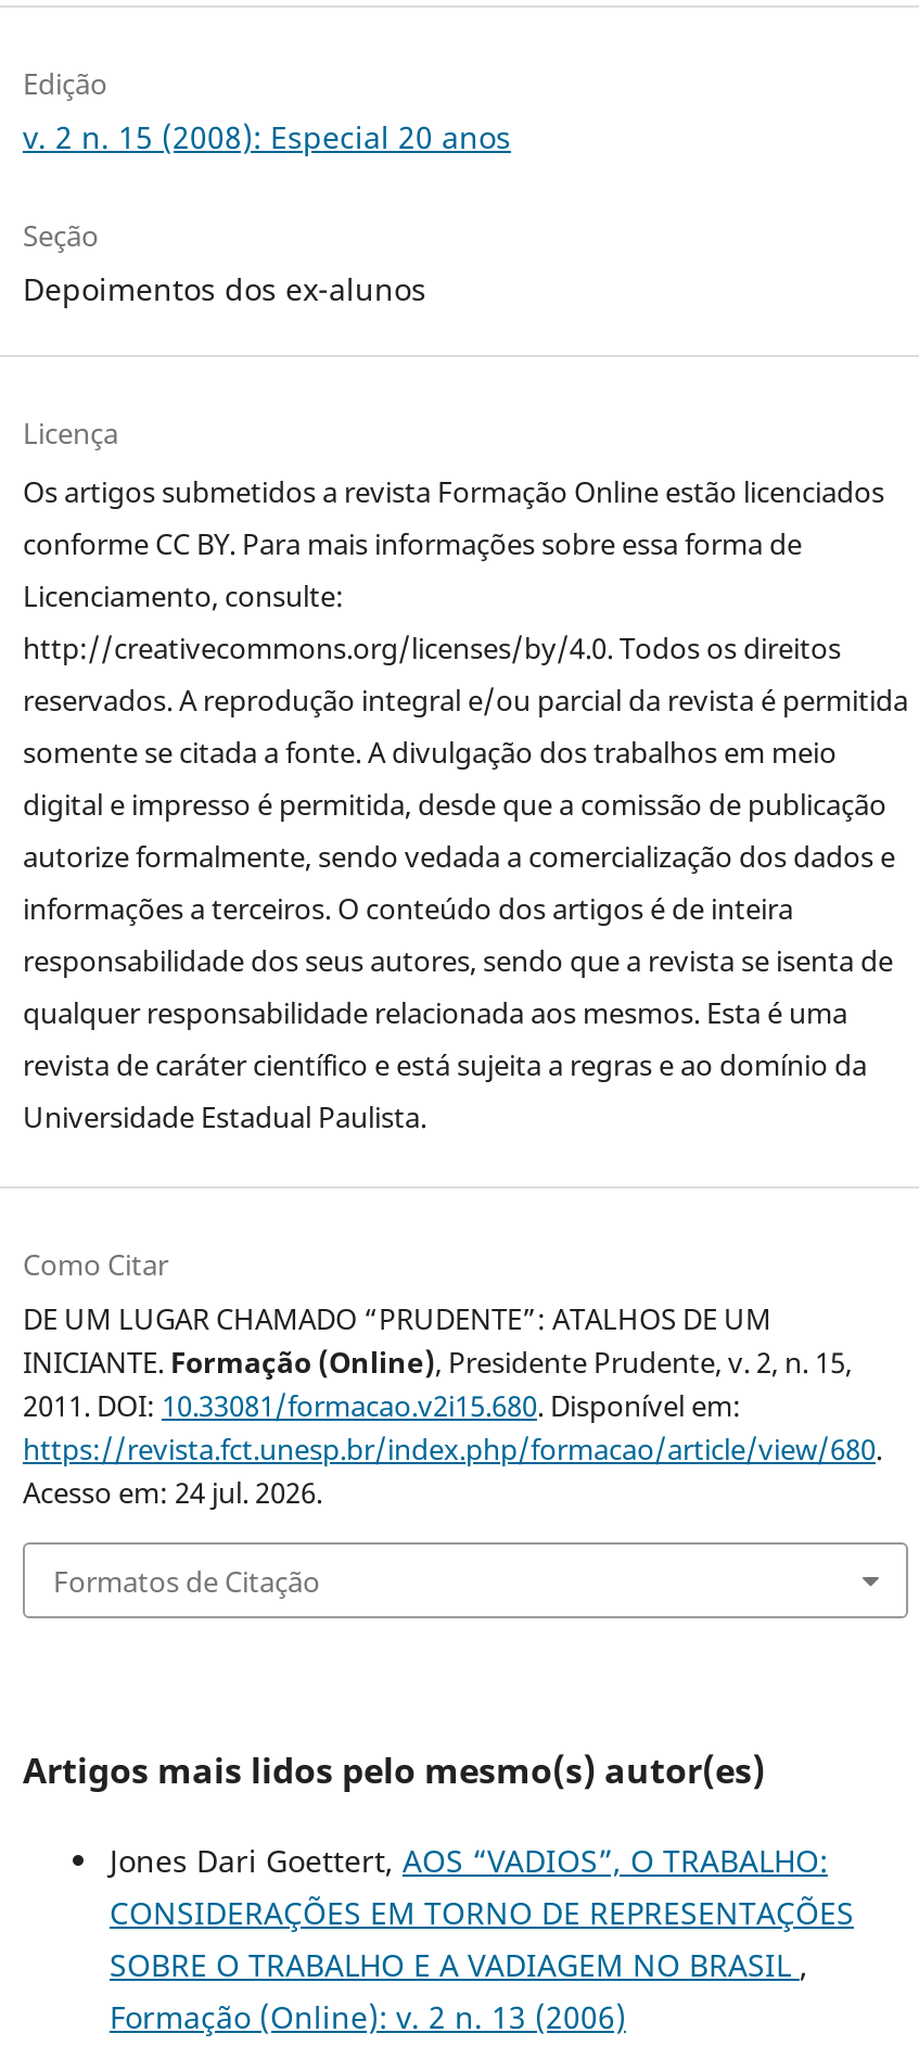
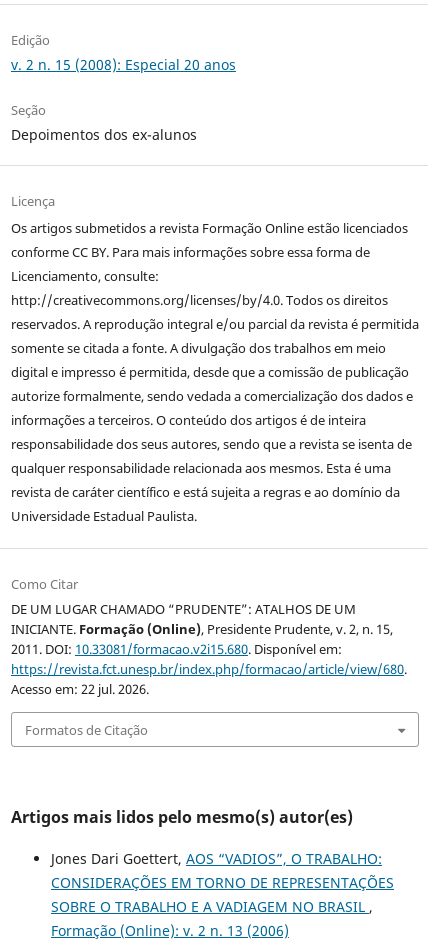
- Acesso em: 24 jul. 2026.
+ Acesso em: 22 jul. 2026.
